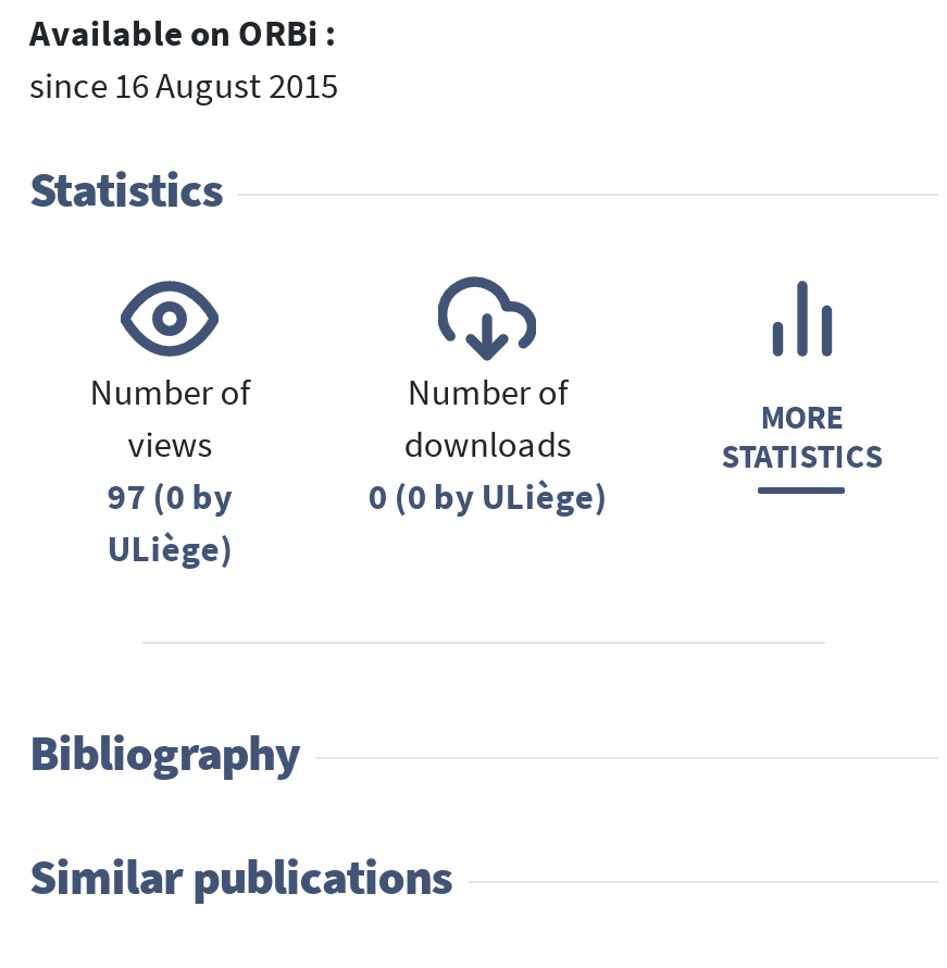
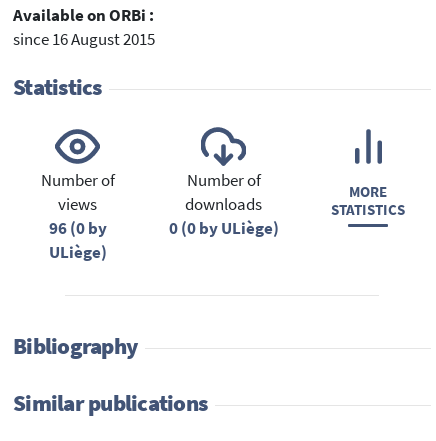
- 97 (0 by
+ 96 (0 by
